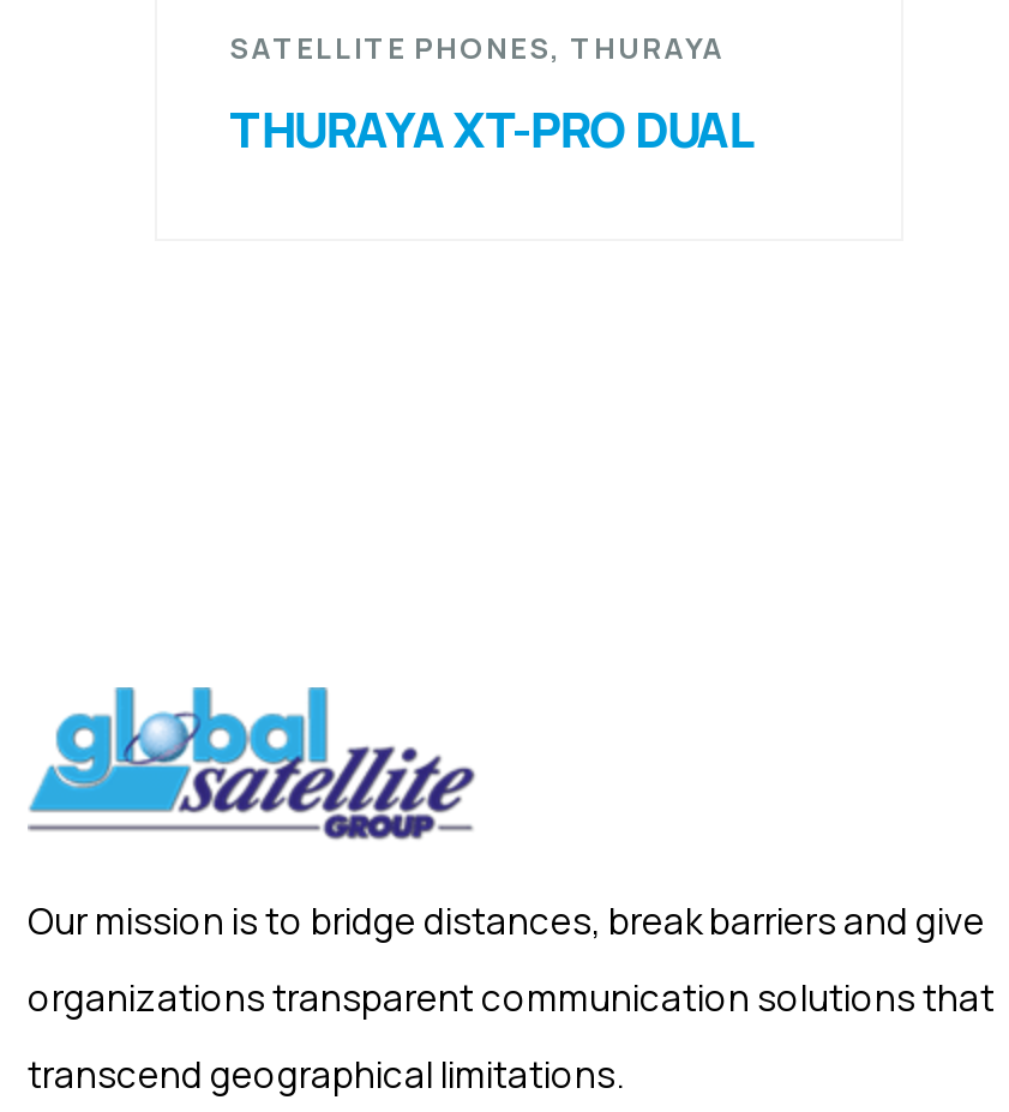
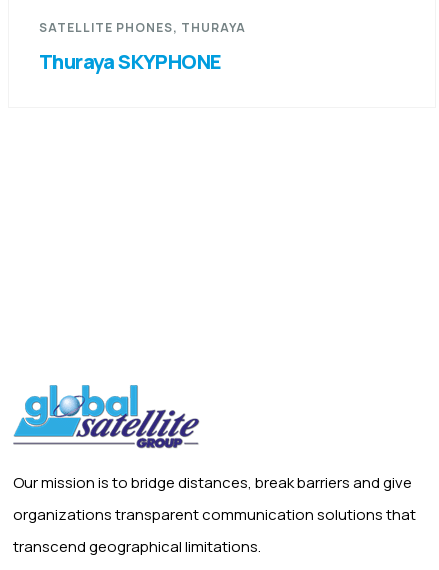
- THURAYA XT-PRO DUAL
+ Thuraya SKYPHONE
